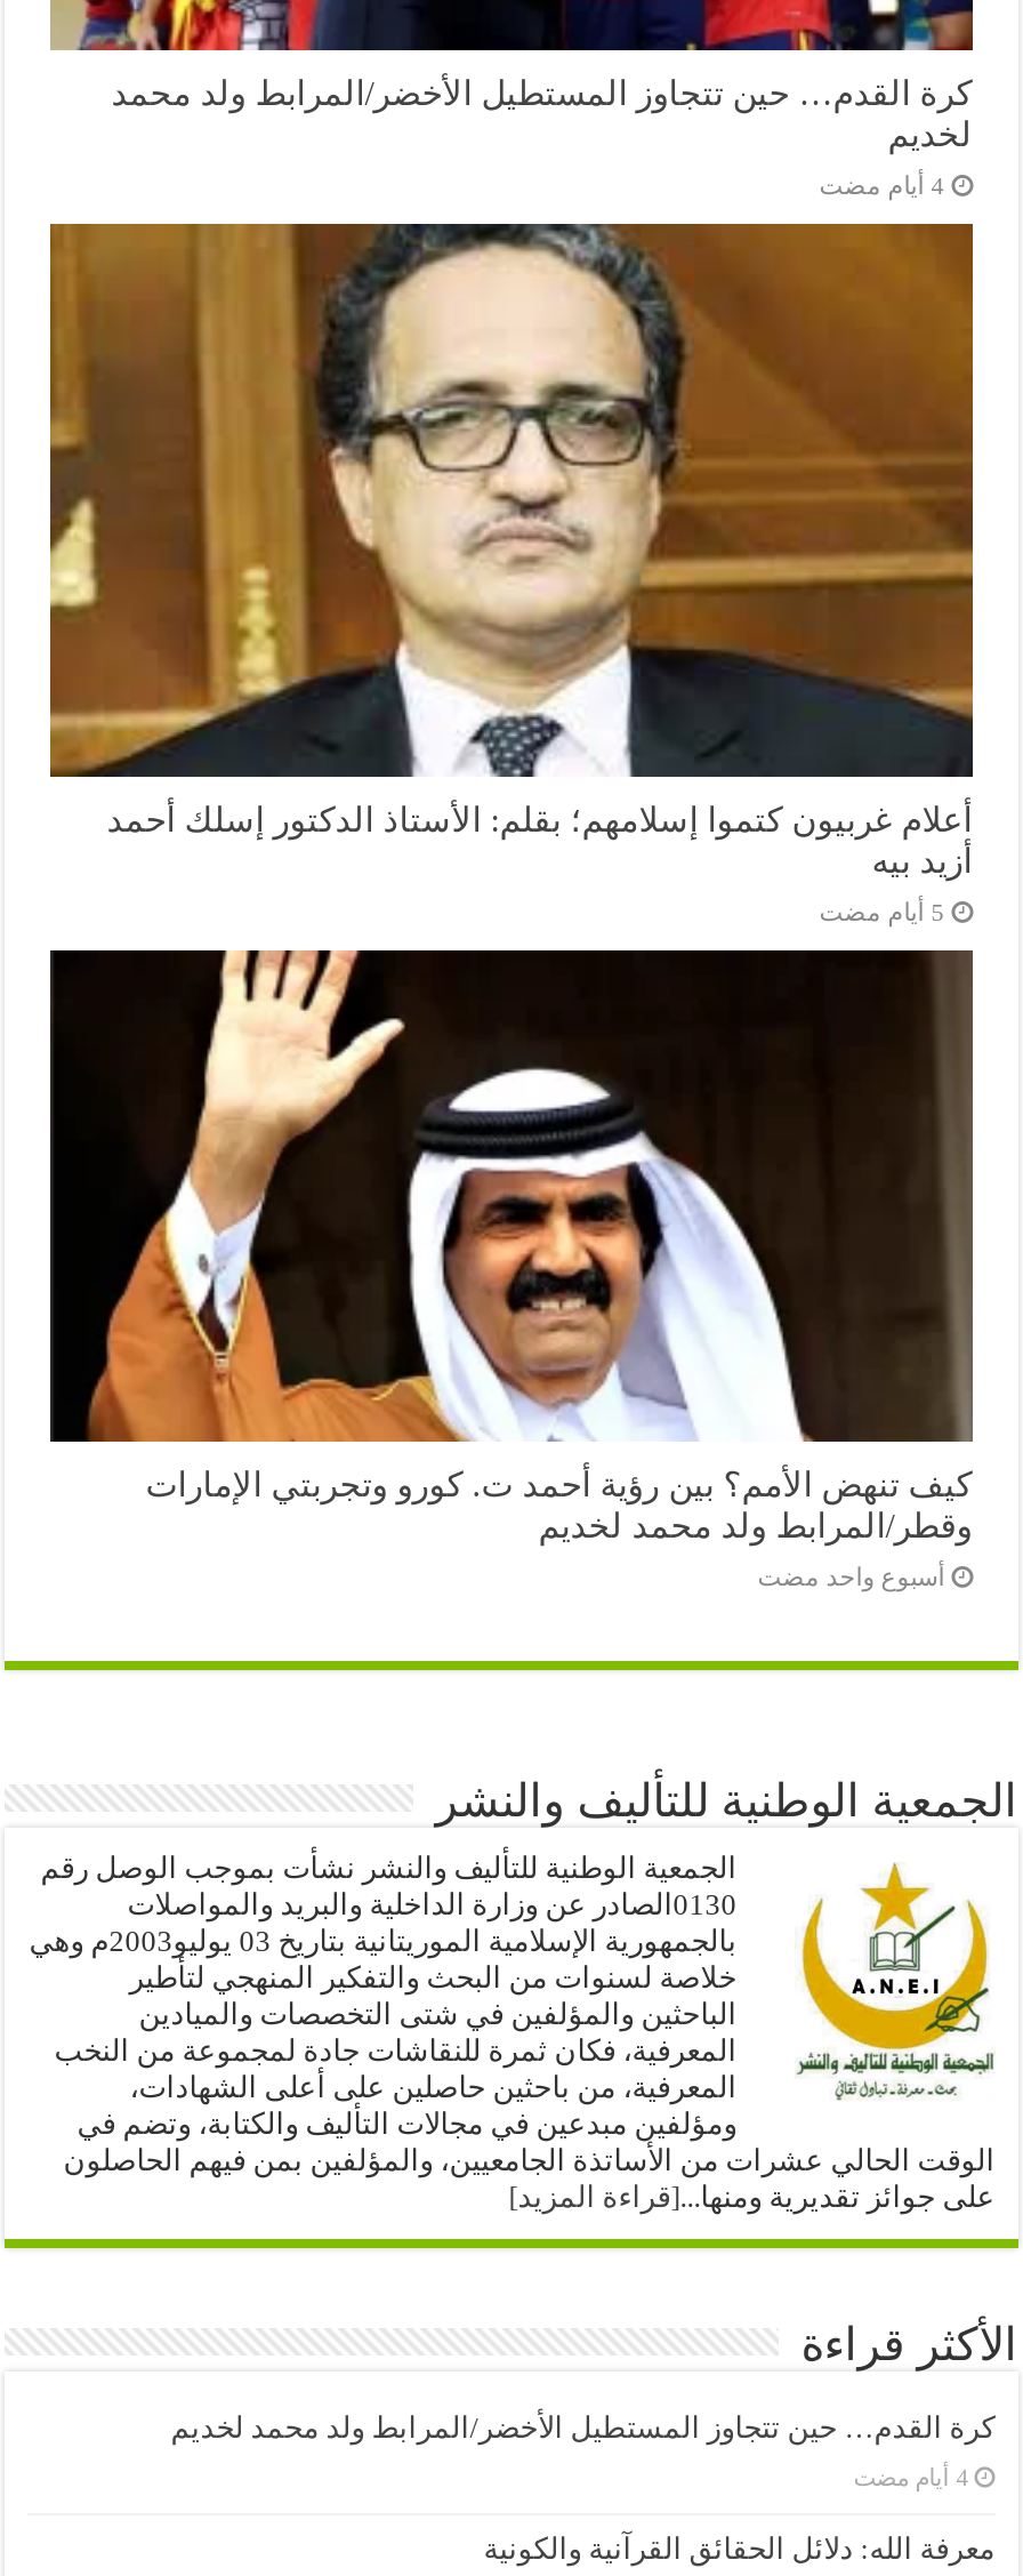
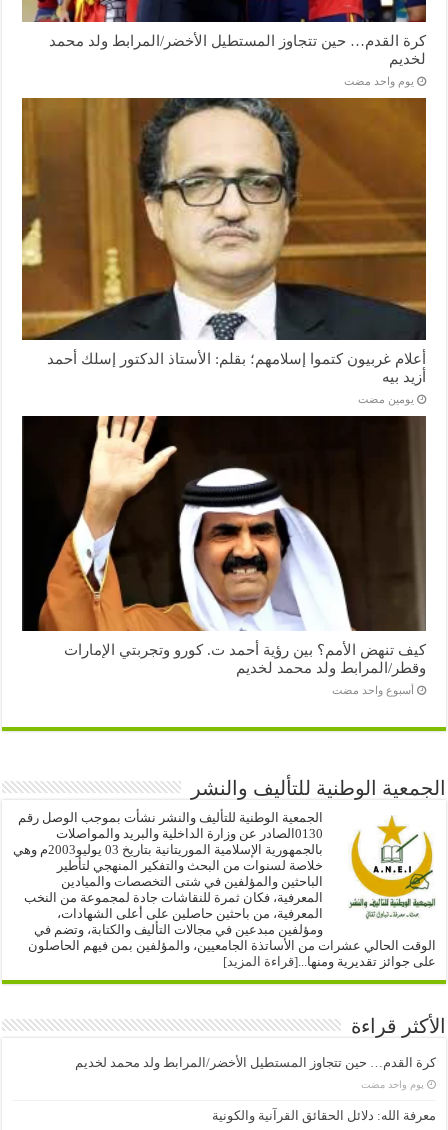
+ يوم واحد مضت

+ يومين مضت

+ يوم واحد مضت
